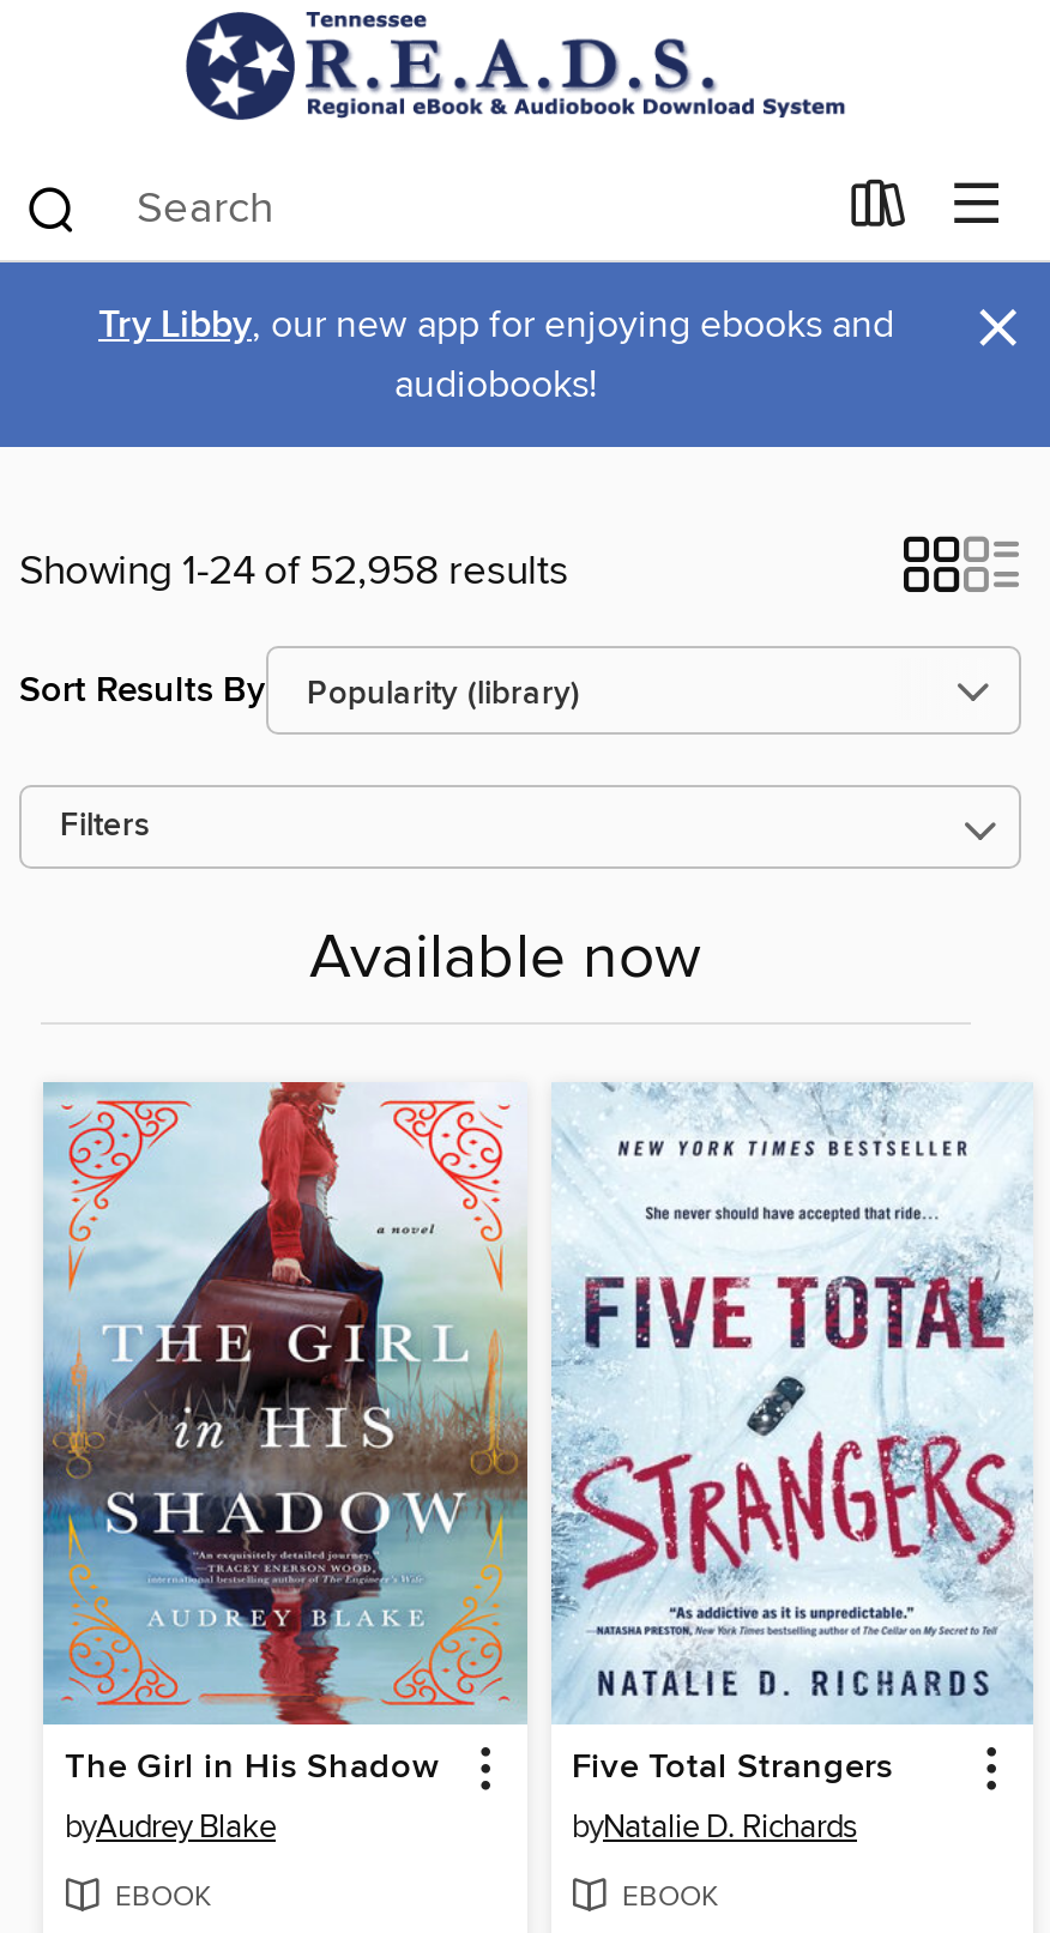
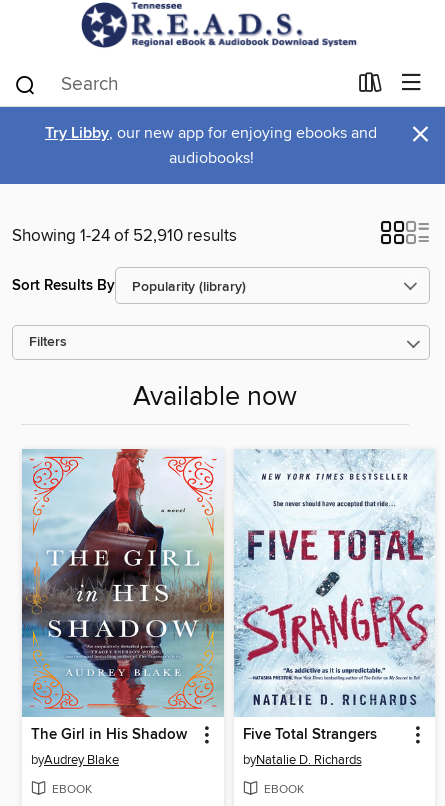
- Showing 1-24 of 52,958 results
+ Showing 1-24 of 52,910 results
